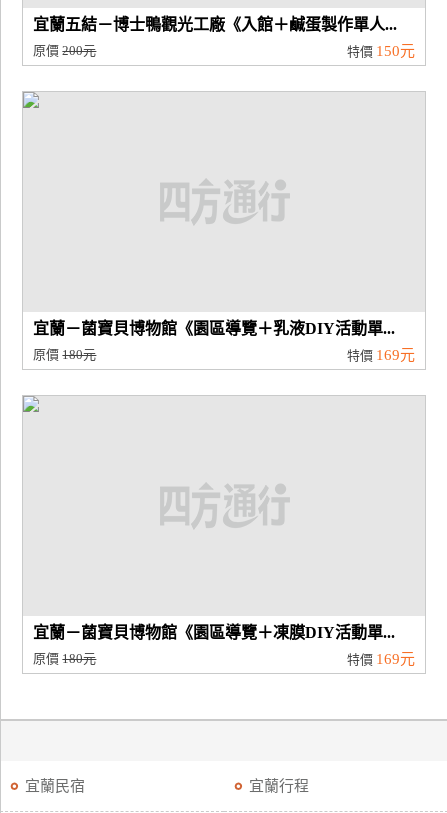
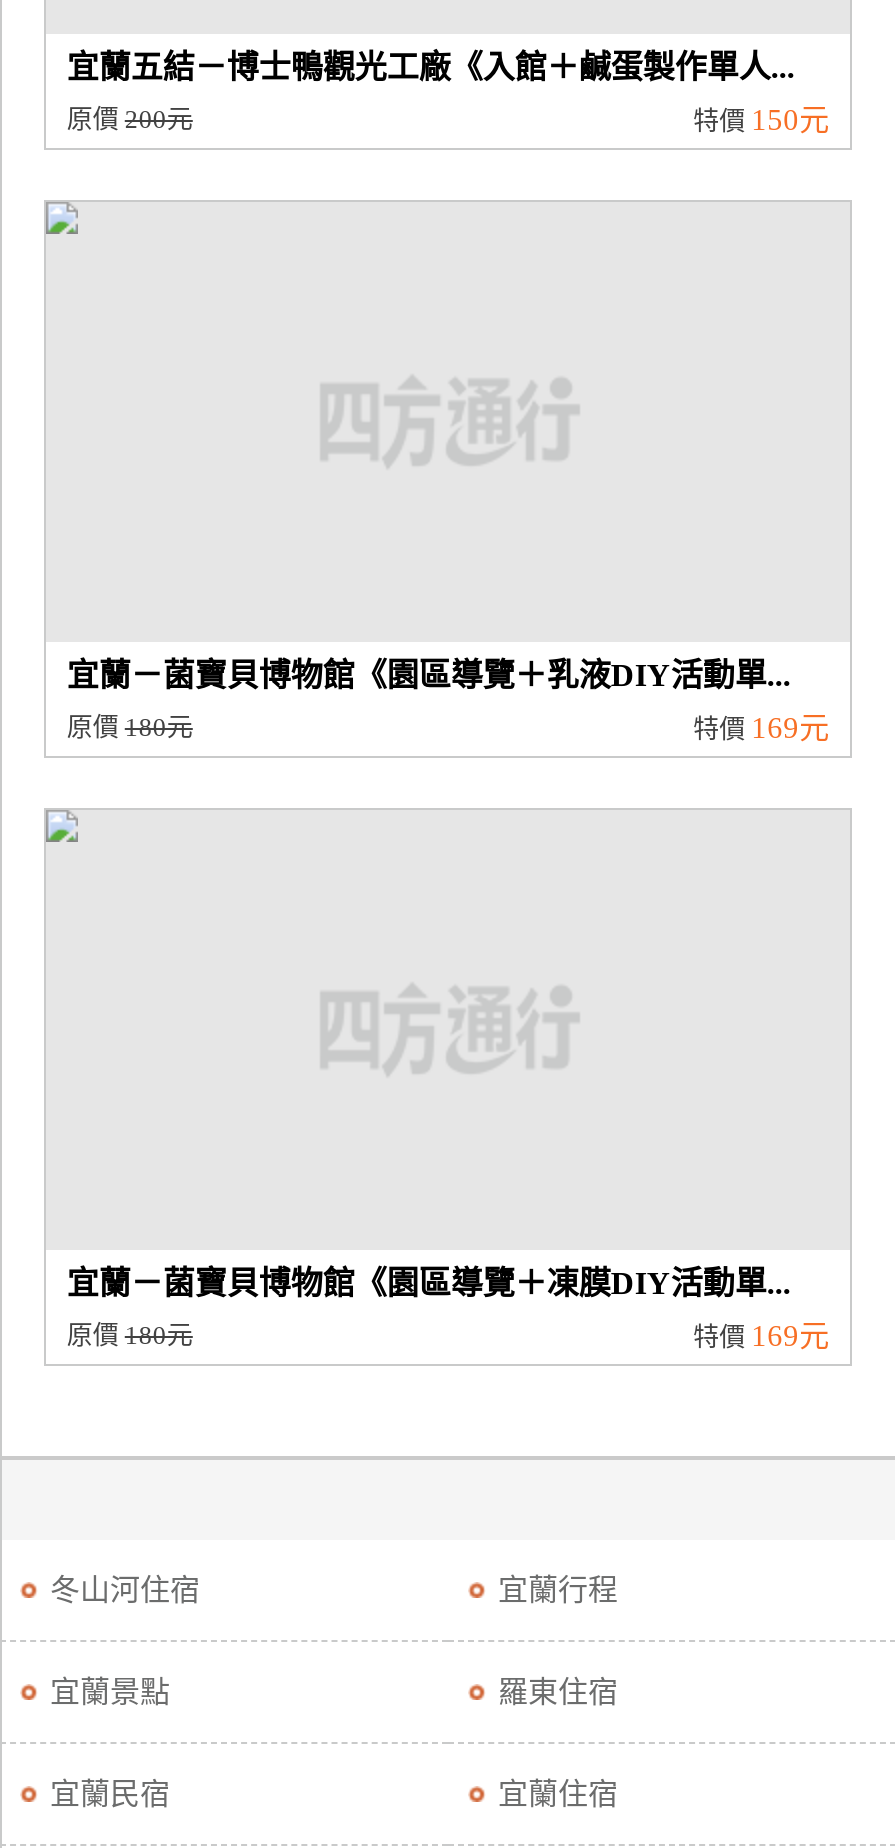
+ 冬山河住宿
+ 宜蘭行程
+ 宜蘭景點
+ 羅東住宿

- 宜蘭行程
+ 宜蘭住宿
